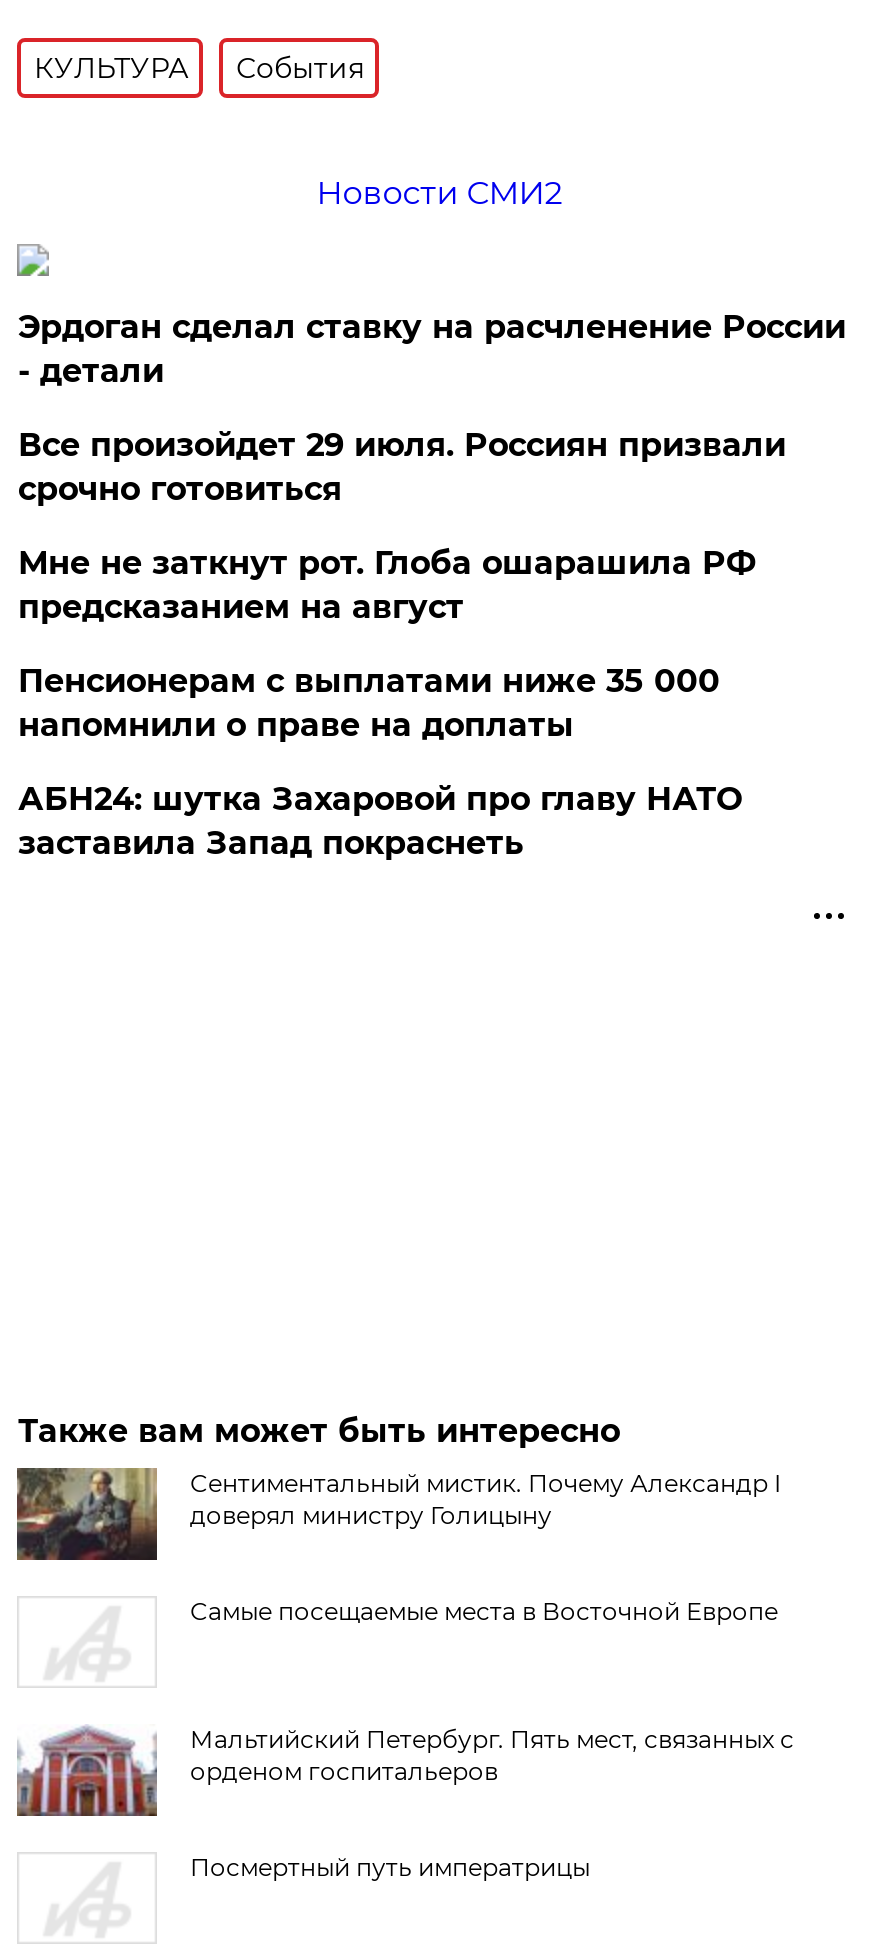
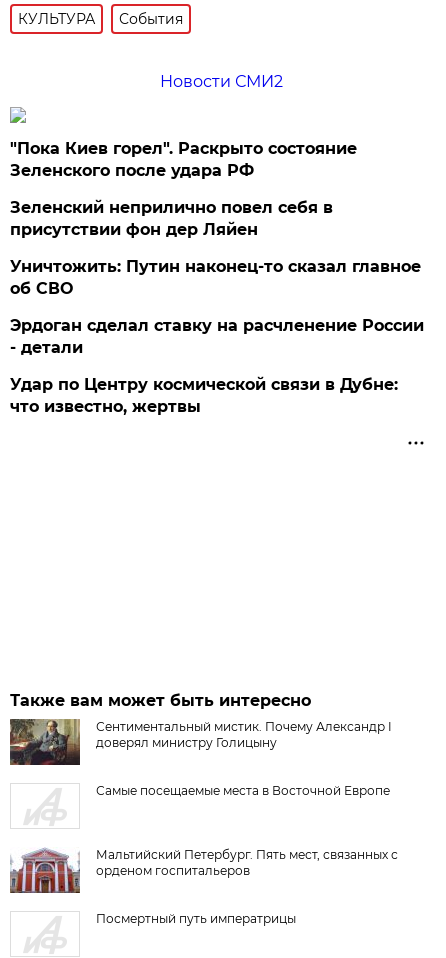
+ "Пока Киев горел". Раскрыто состояние
+ Зеленского после удара РФ
+ Зеленский неприлично повел cебя в
+ присутствии фон дер Ляйен
+ Уничтожить: Путин наконец-то сказал главное
+ об СВО

moved down: Эрдоган сделал ставку на расчленение России | - детали

- Все произойдет 29 июля. Россиян призвали
- срочно готовиться
- Мне не заткнут рот. Глоба ошарашила РФ
- предсказанием на август
- Пенсионерам с выплатами ниже 35 000
- напомнили о праве на доплаты
- АБН24: шутка Захаровой про главу НАТО
- заставила Запад покраснеть
+ Удар по Центру космической связи в Дубне:
+ что известно, жертвы
